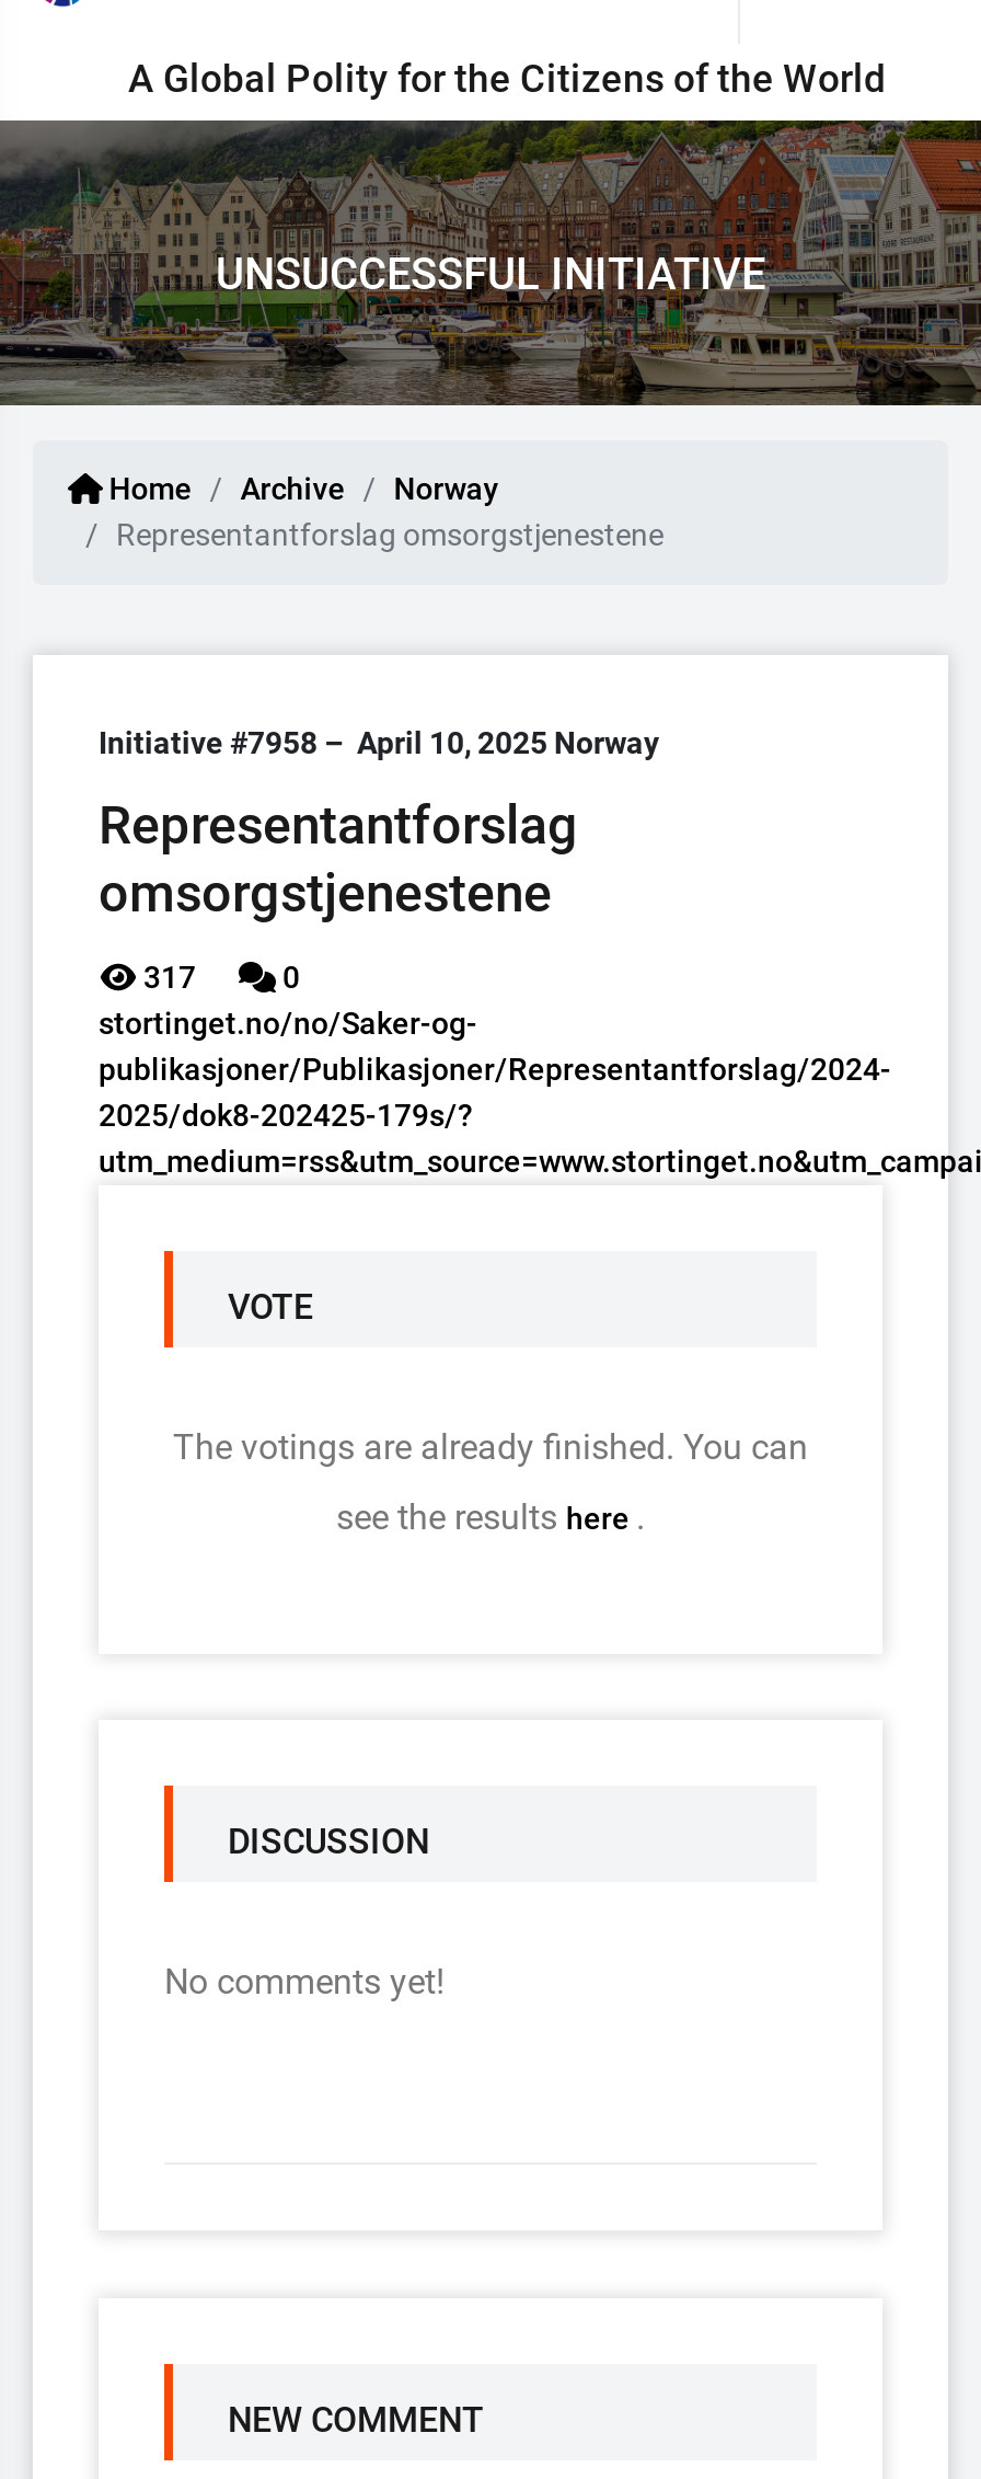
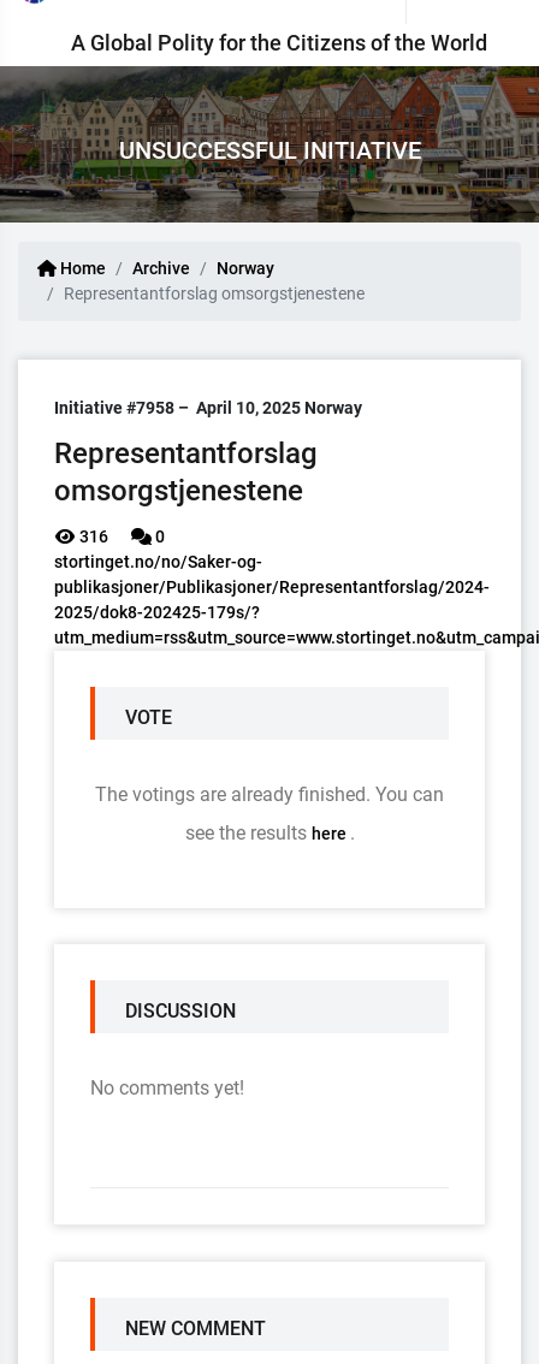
- 317
+ 316
